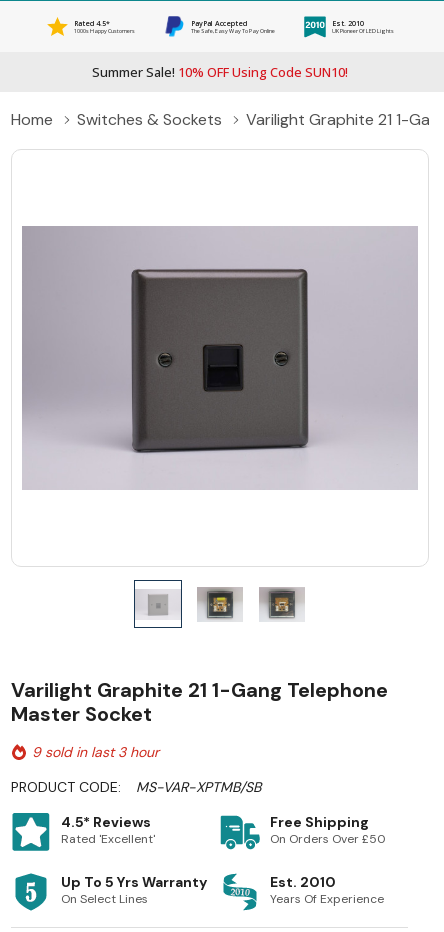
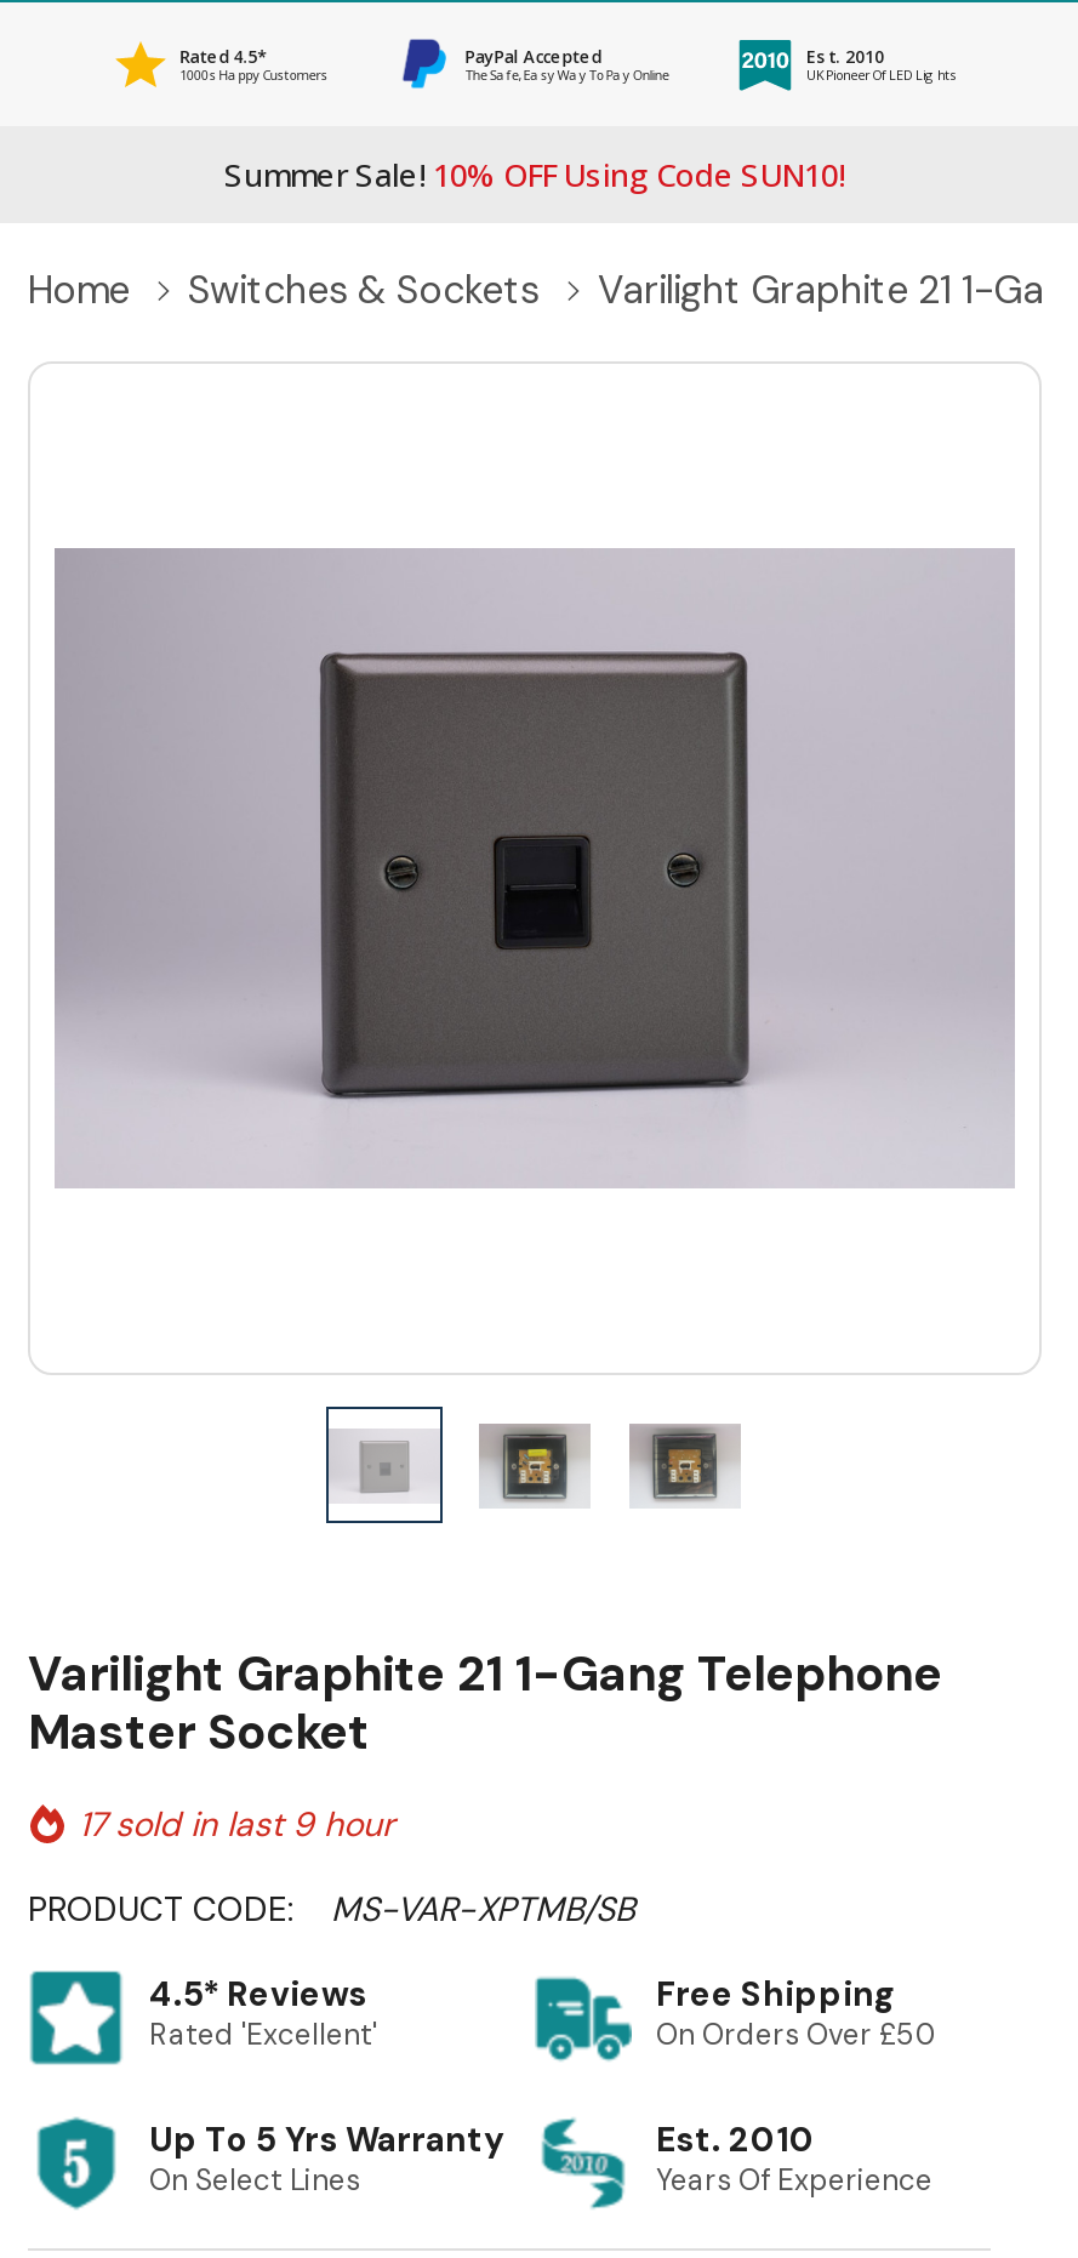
- 9 sold in last 3 hour
+ 17 sold in last 9 hour
